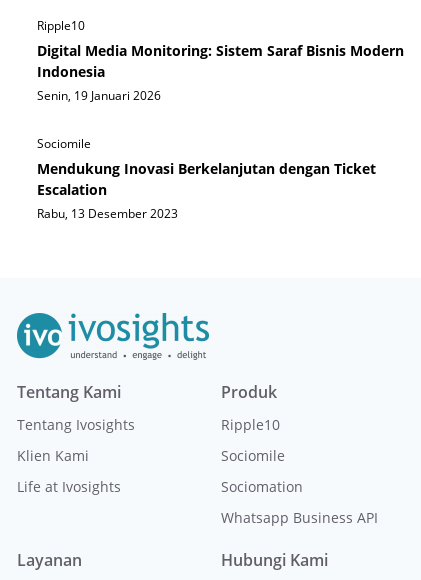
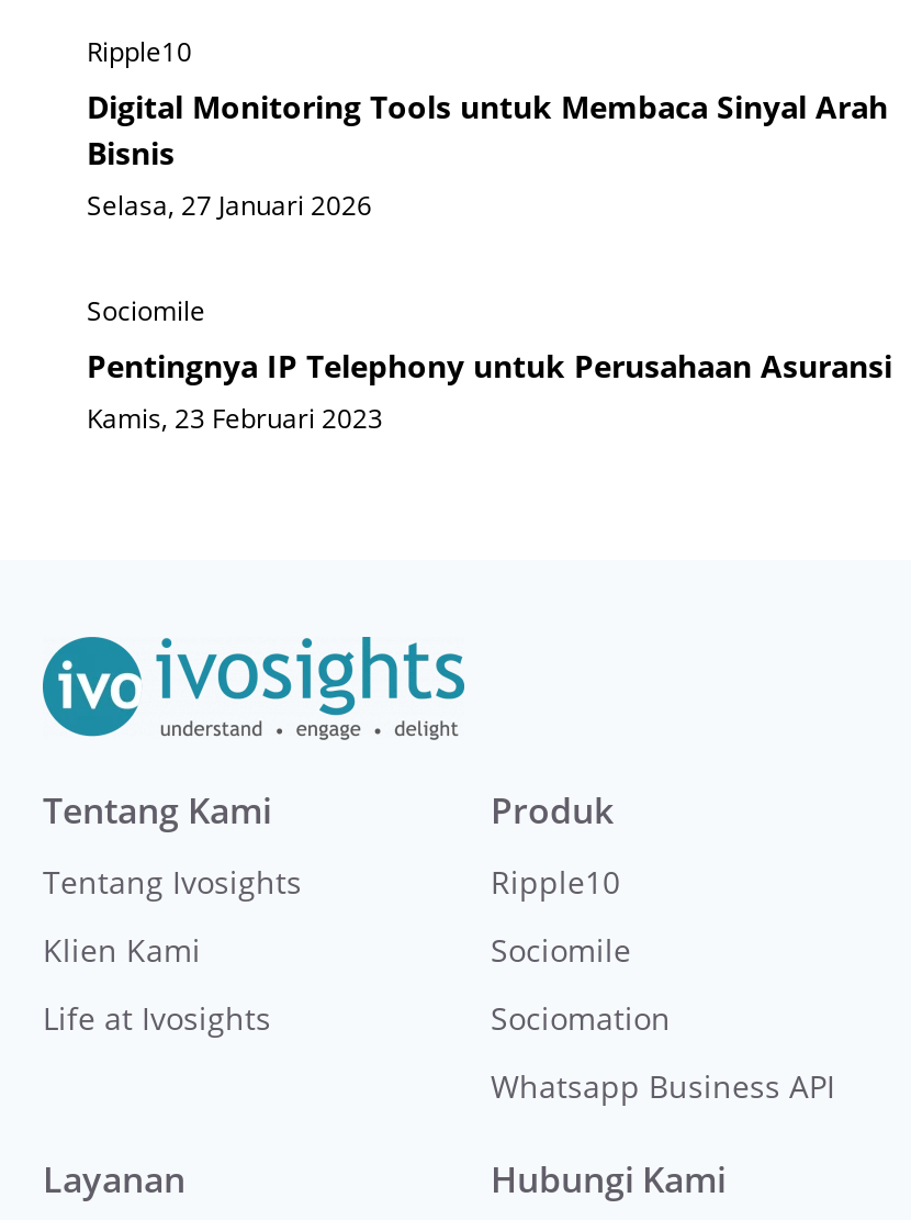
- Digital Media Monitoring: Sistem Saraf Bisnis Modern
- Indonesia
- Senin, 19 Januari 2026
+ Digital Monitoring Tools untuk Membaca Sinyal Arah
+ Bisnis
+ Selasa, 27 Januari 2026

- Mendukung Inovasi Berkelanjutan dengan Ticket
- Escalation
- Rabu, 13 Desember 2023
+ Pentingnya IP Telephony untuk Perusahaan Asuransi
+ Kamis, 23 Februari 2023
